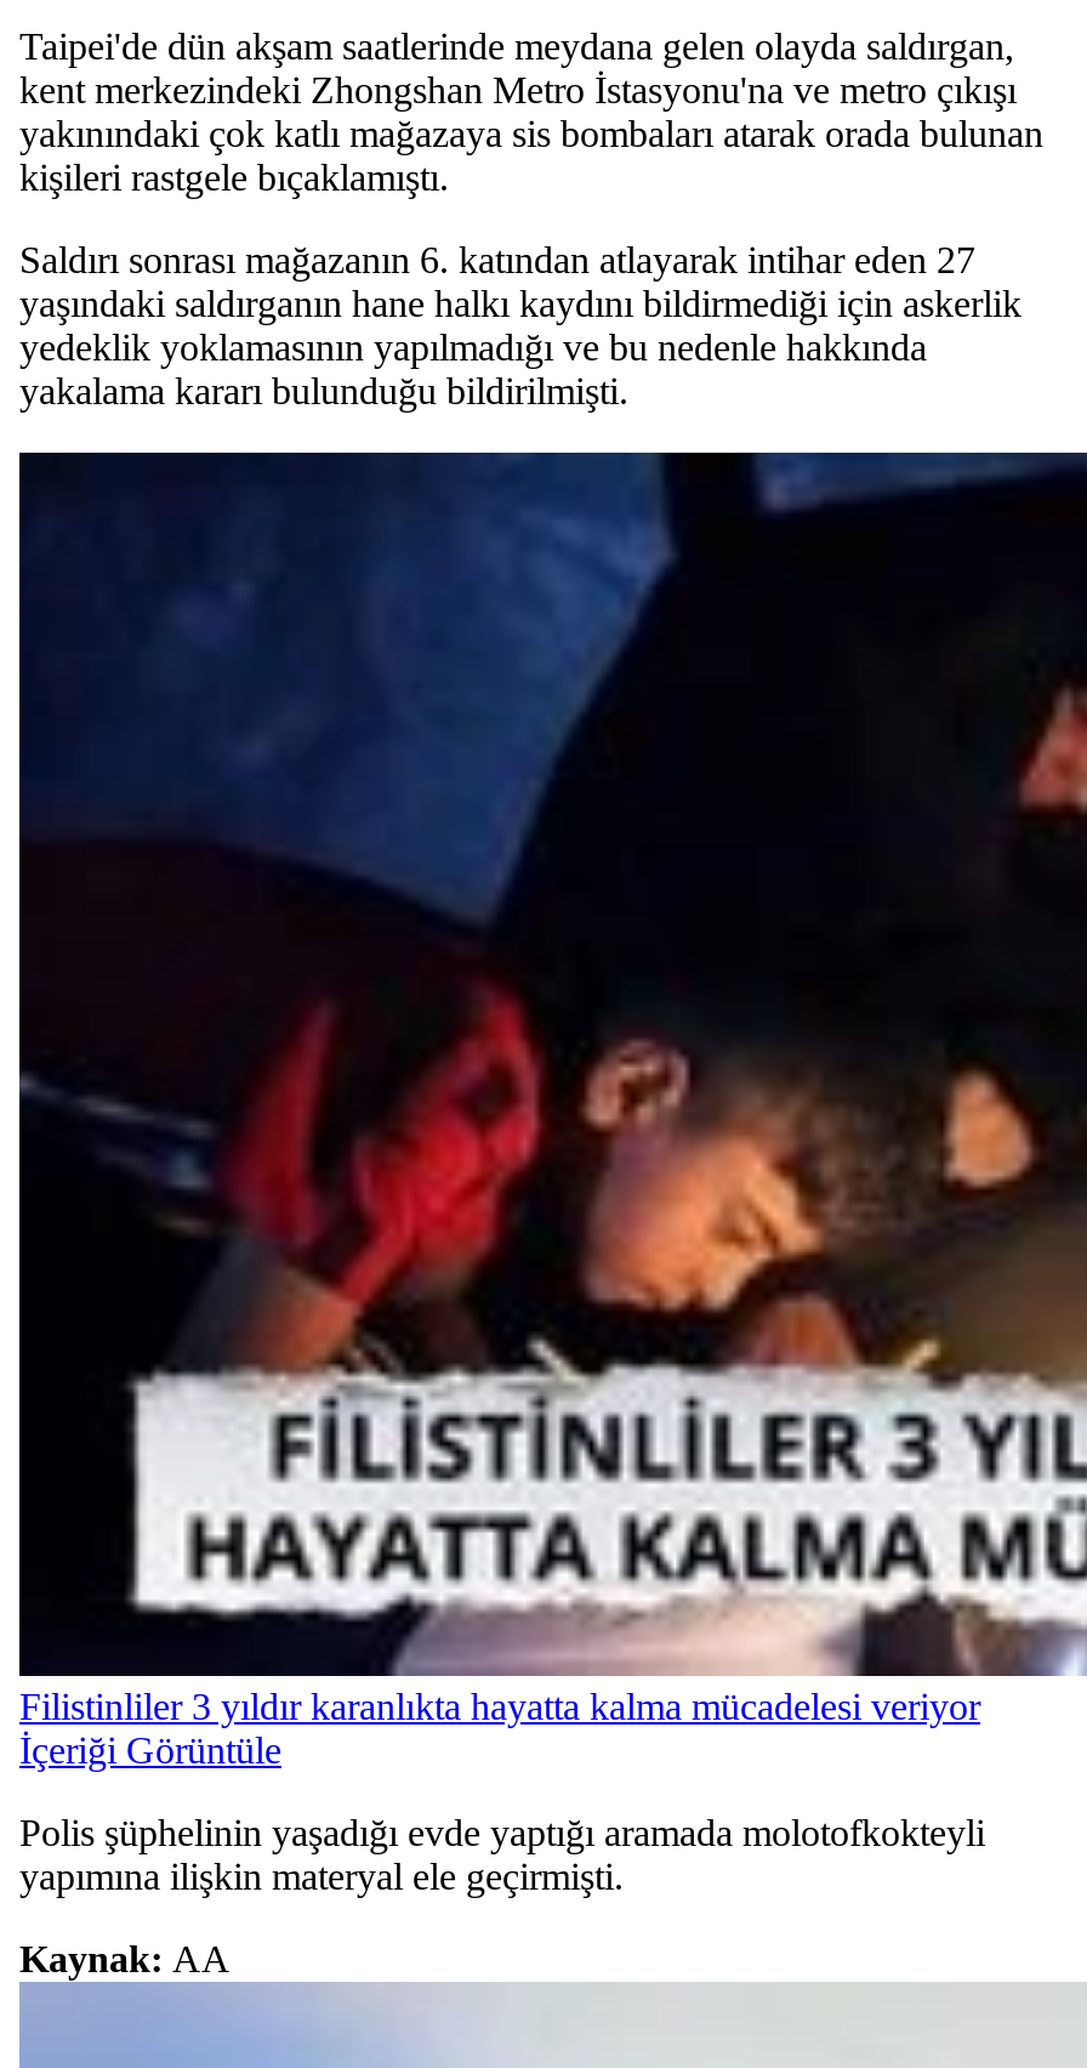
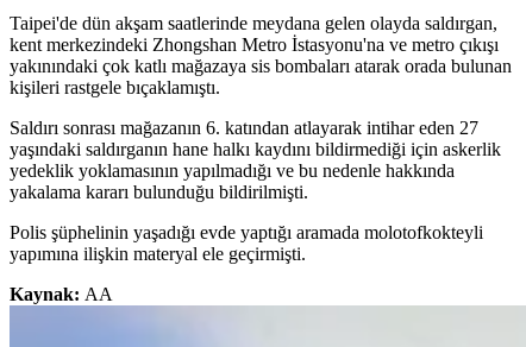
- [image]
- Filistinliler 3 yıldır karanlıkta hayatta kalma mücadelesi veriyor
- İçeriği Görüntüle
